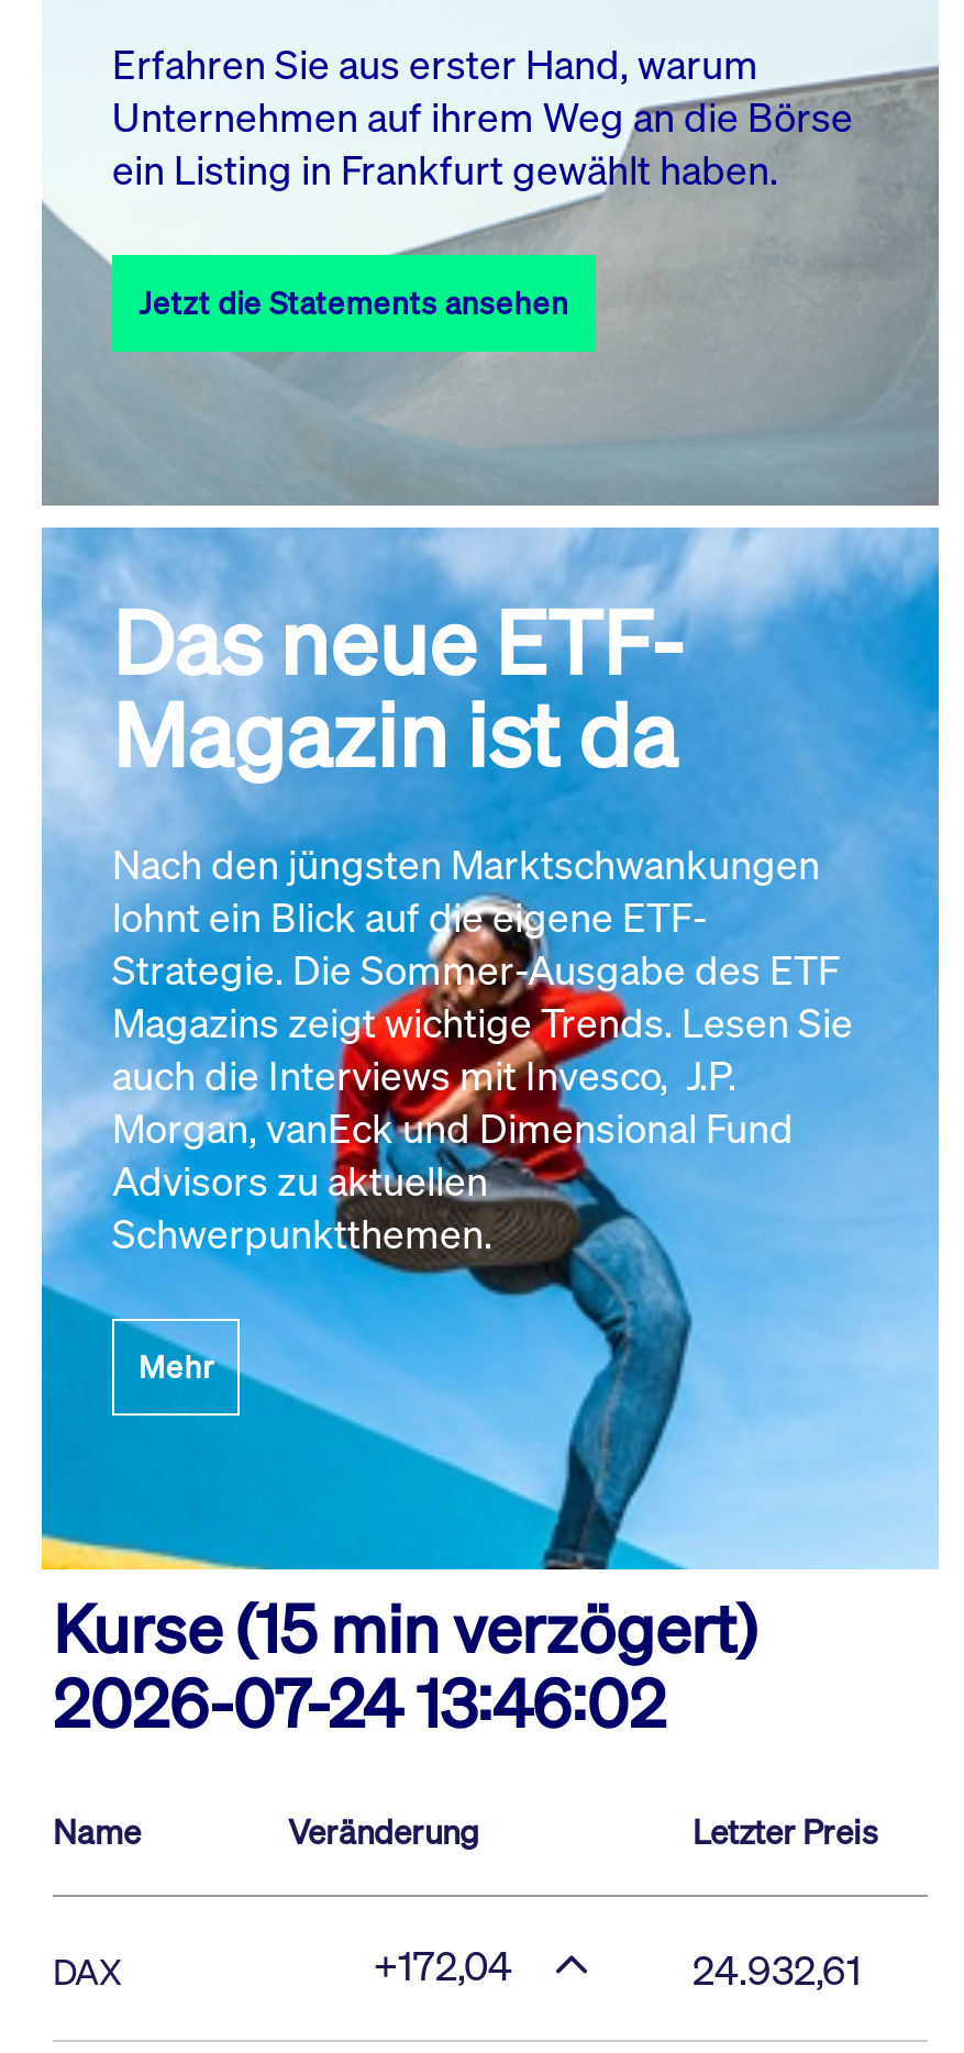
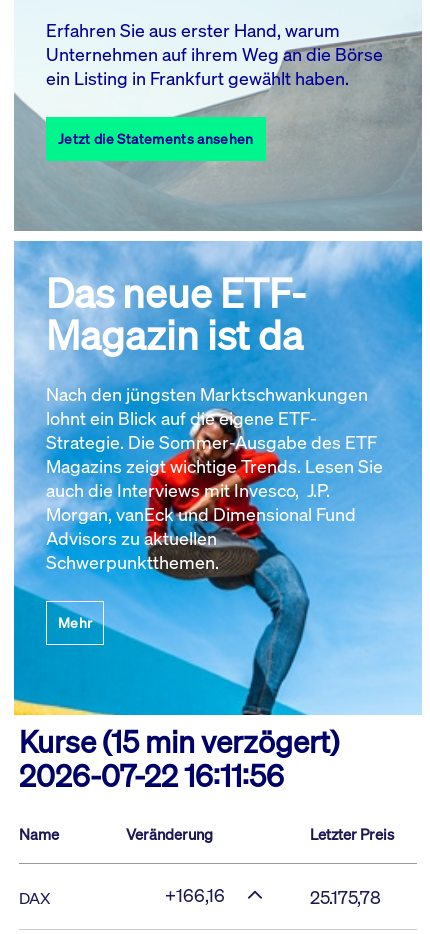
- 2026-07-24 13:46:02
+ 2026-07-22 16:11:56

- +172,04
+ +166,16

- 24.932,61
+ 25.175,78
